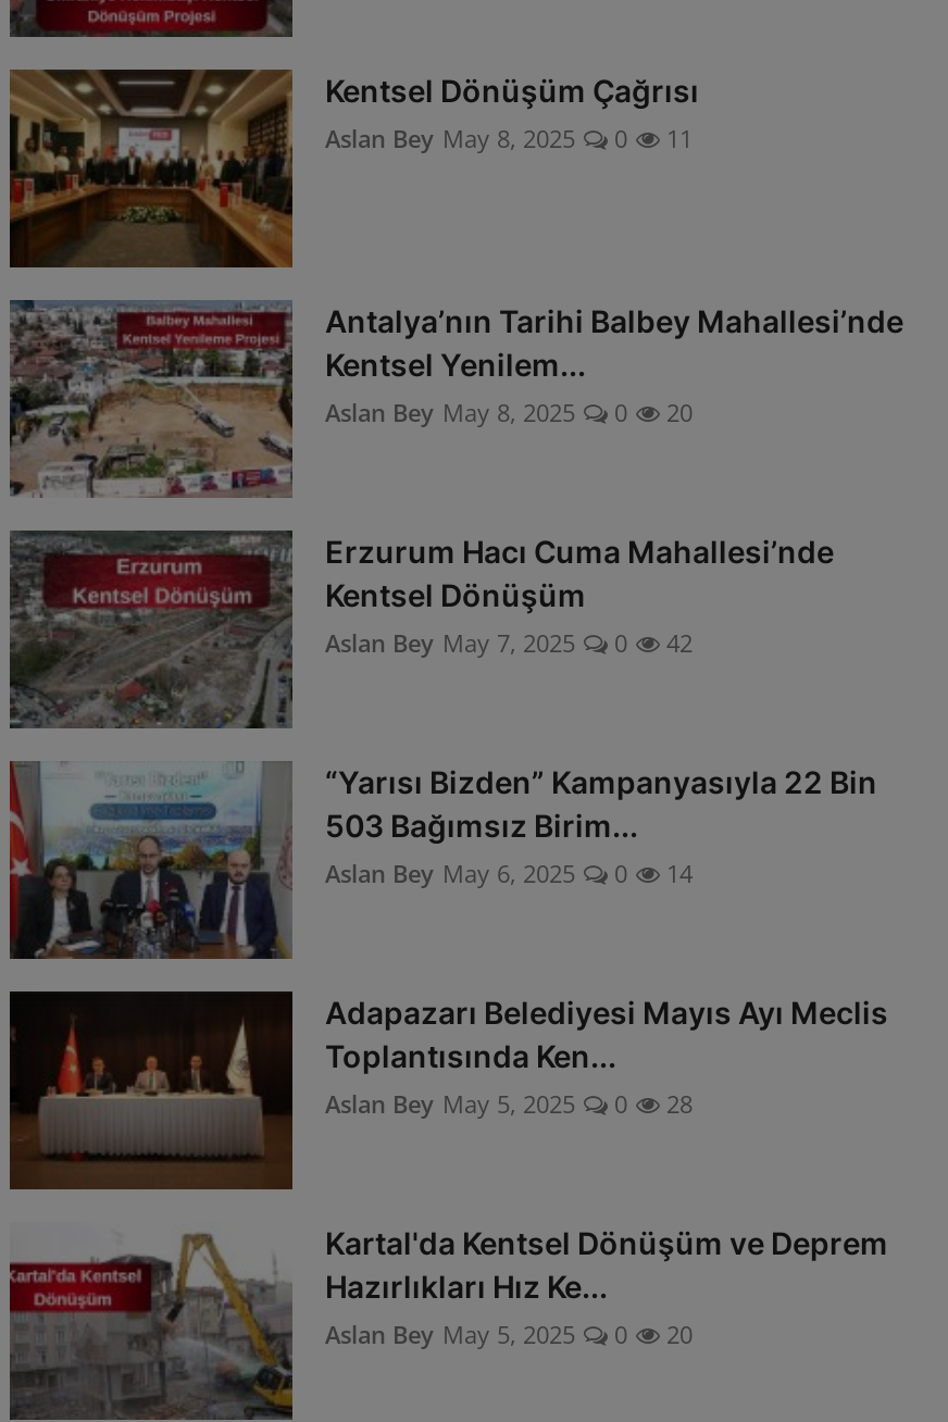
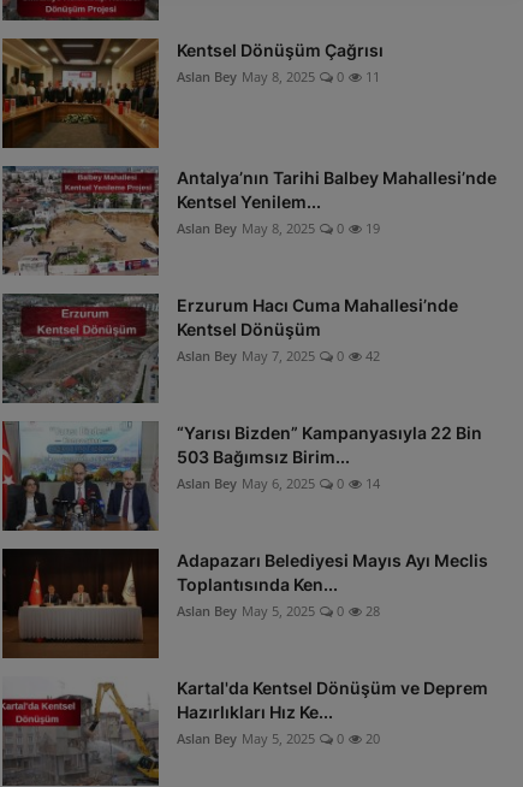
- Aslan Bey May 8, 2025 0 20
+ Aslan Bey May 8, 2025 0 19
